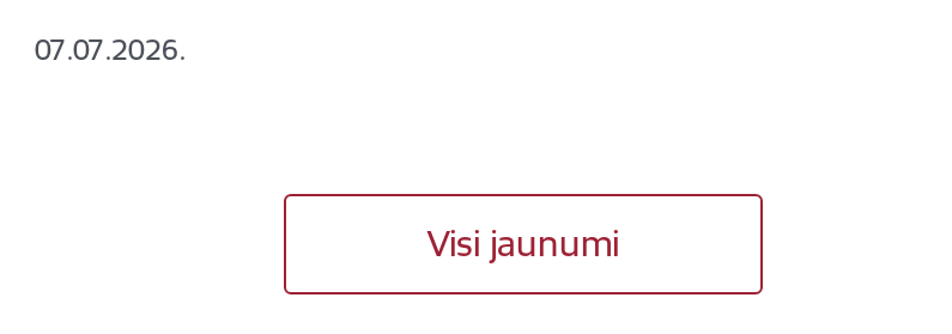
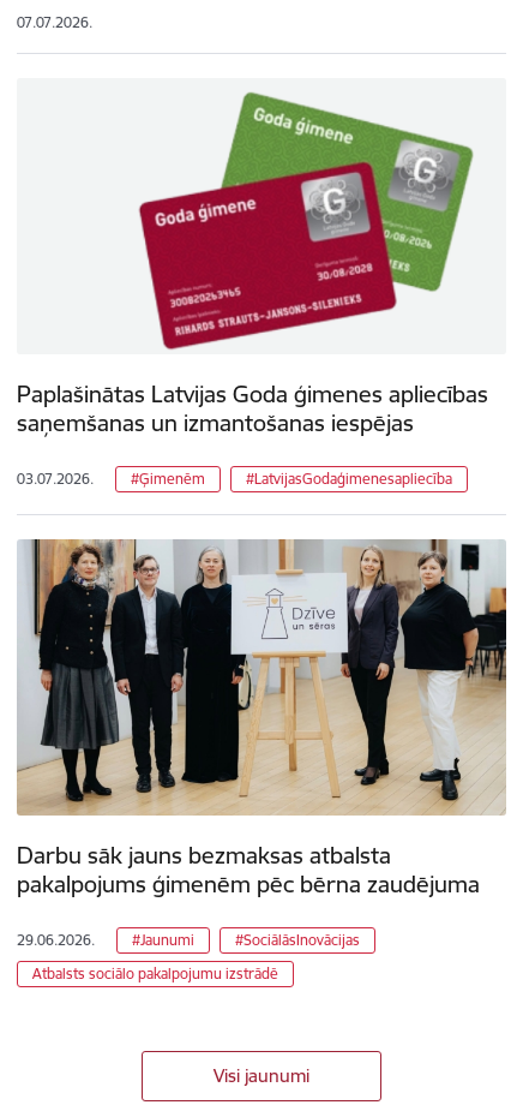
+ [image]
+ Darbu sāk jauns bezmaksas atbalsta
+ pakalpojums ģimenēm pēc bērna zaudējuma
+ 29.06.2026.
+ #Jaunumi
+ #SociālāsInovācijas
+ Atbalsts sociālo pakalpojumu izstrādē

+ [image]
+ Paplašinātas Latvijas Goda ģimenes apliecības
+ saņemšanas un izmantošanas iespējas
+ 03.07.2026.
+ #Ģimenēm
+ #LatvijasGodaģimenesapliecība
